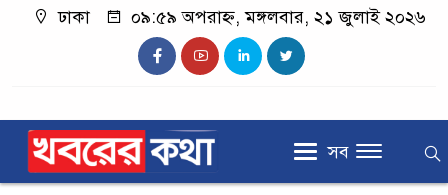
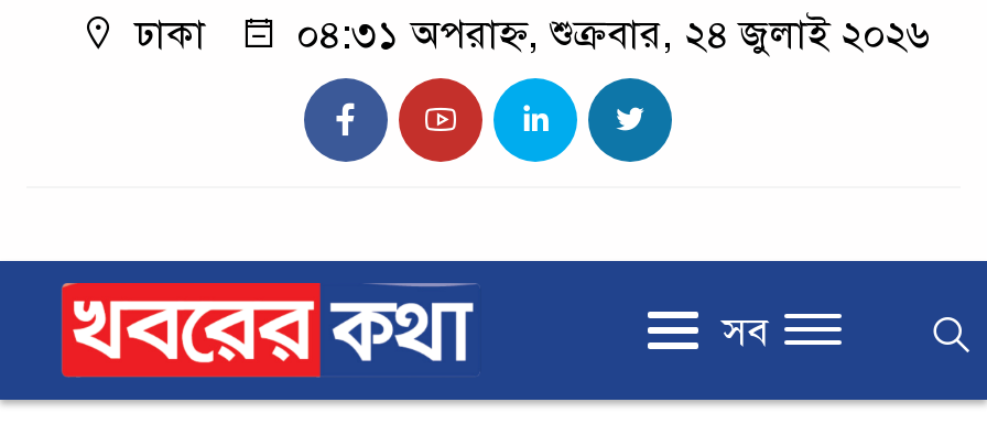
- ০৯:৫৯ অপরাহ্ন, মঙ্গলবার, ২১ জুলাই ২০২৬
+ ০৪:৩১ অপরাহ্ন, শুক্রবার, ২৪ জুলাই ২০২৬
